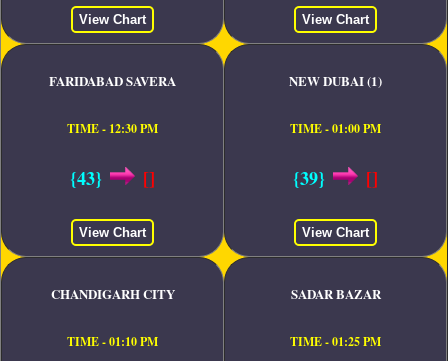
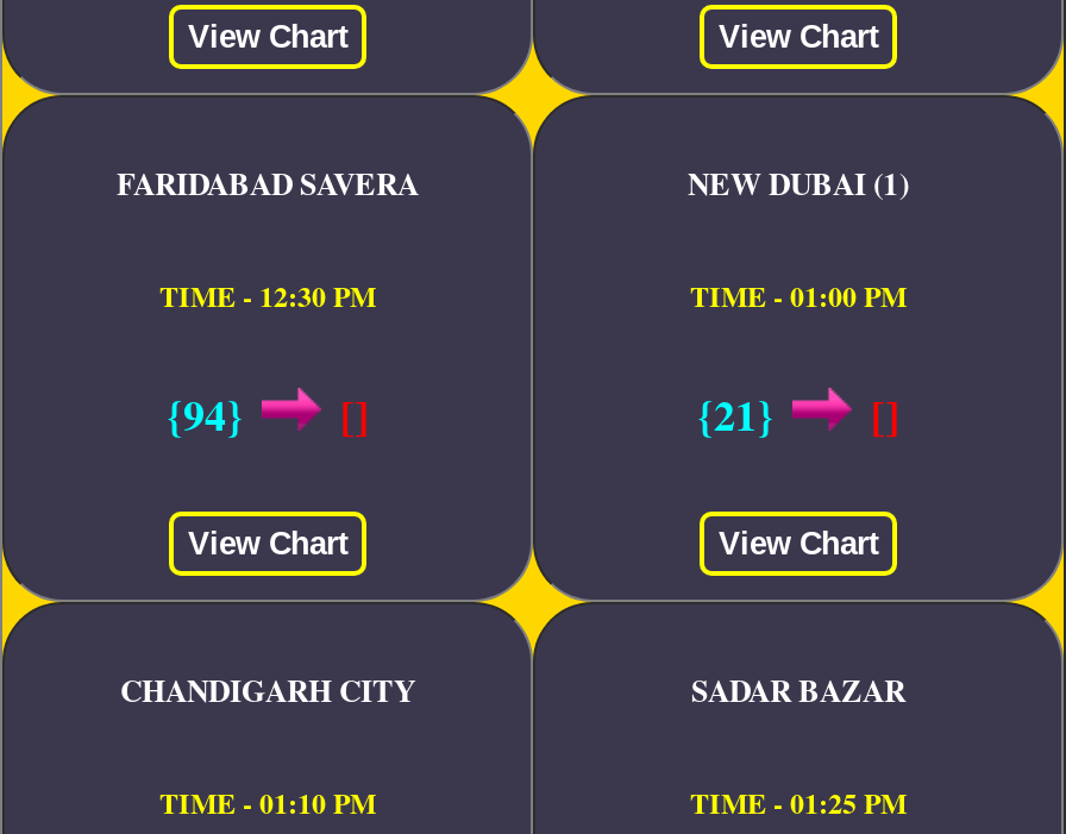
- {43}
+ {94}

- {39}
+ {21}
